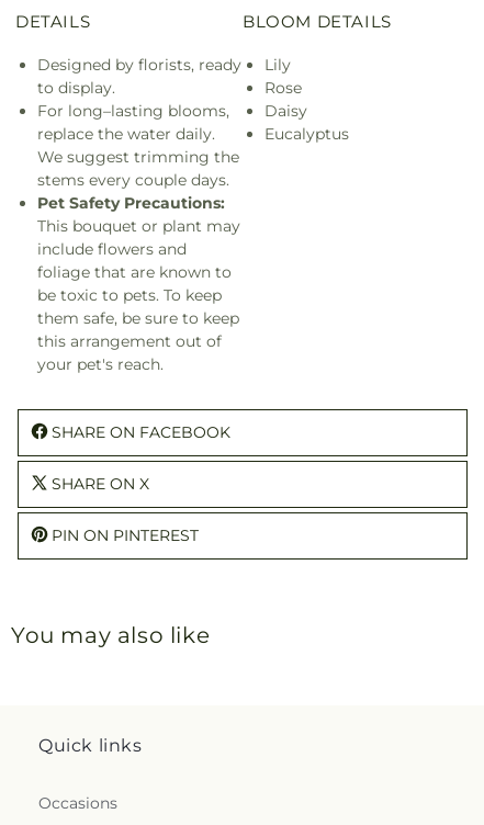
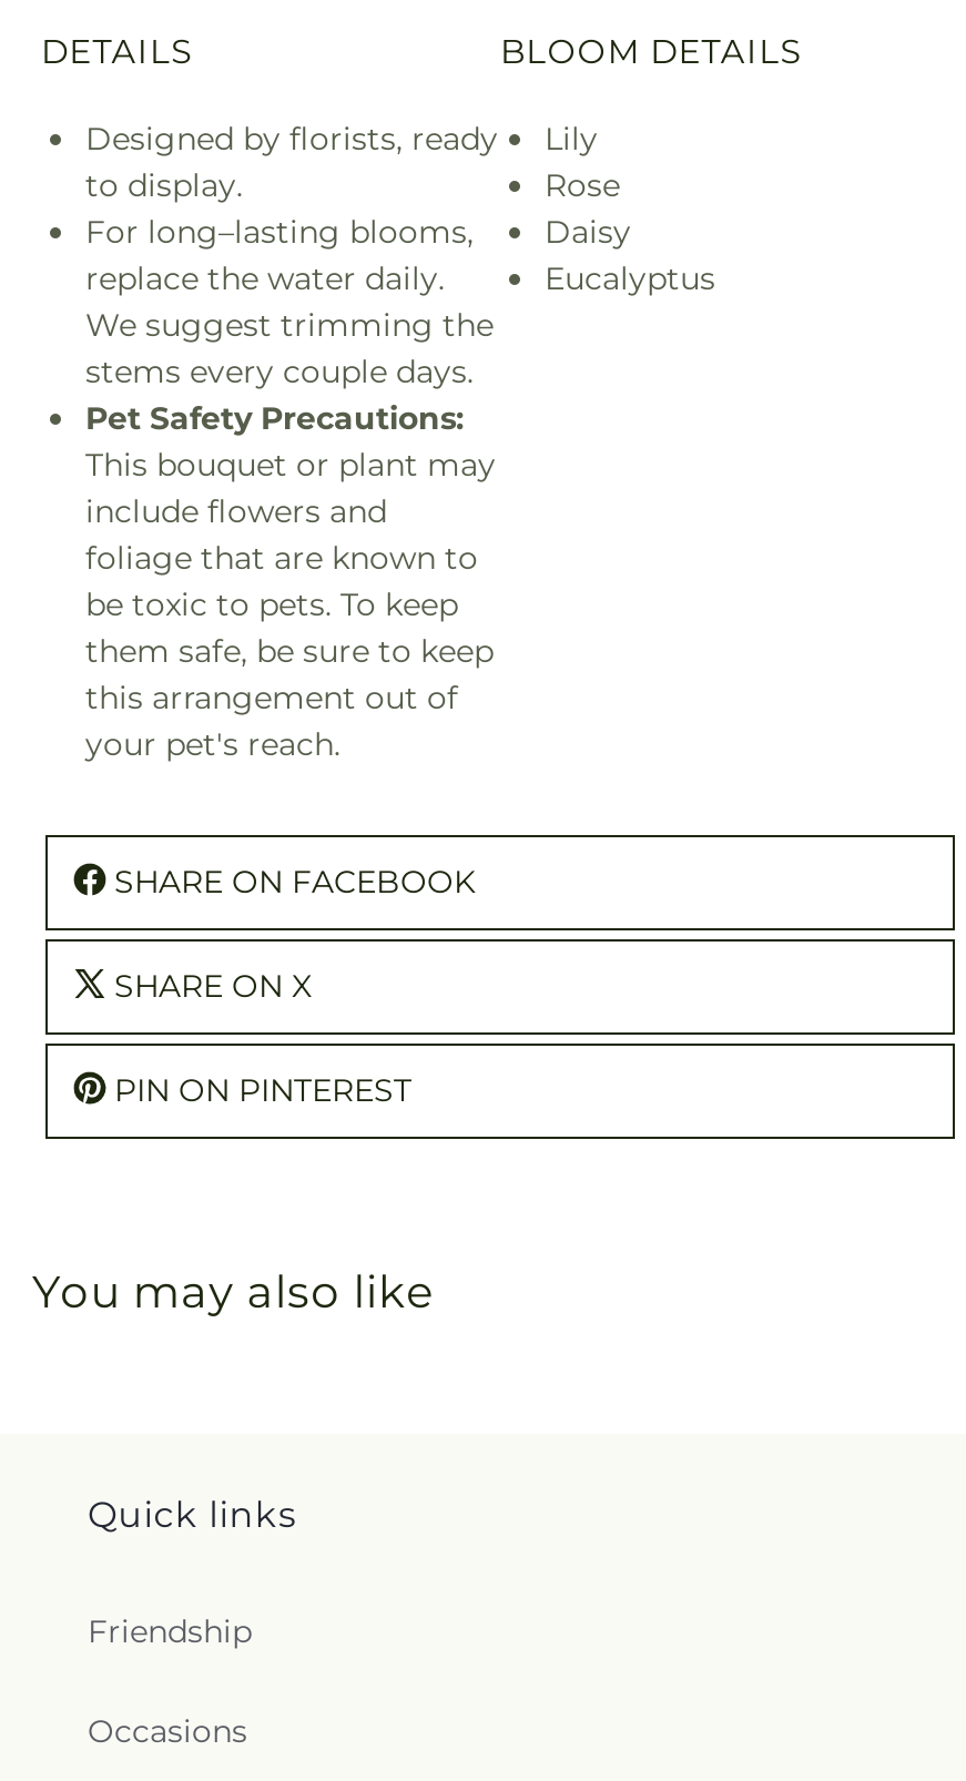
+ Friendship
